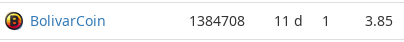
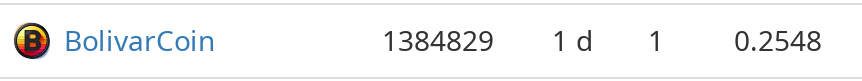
- 1384708
+ 1384829

- 11 d
+ 1 d

- 3.85
+ 0.2548
